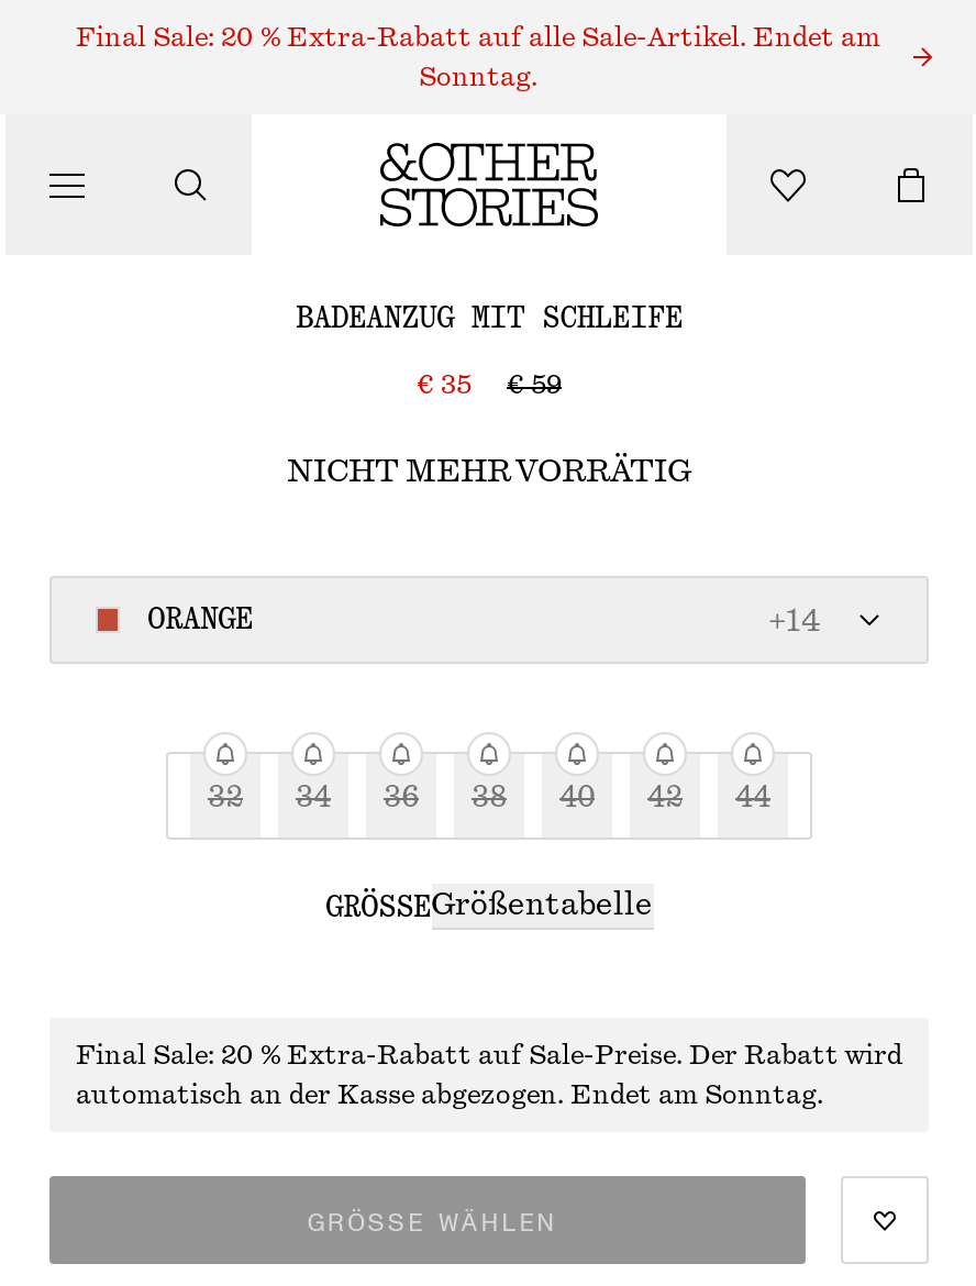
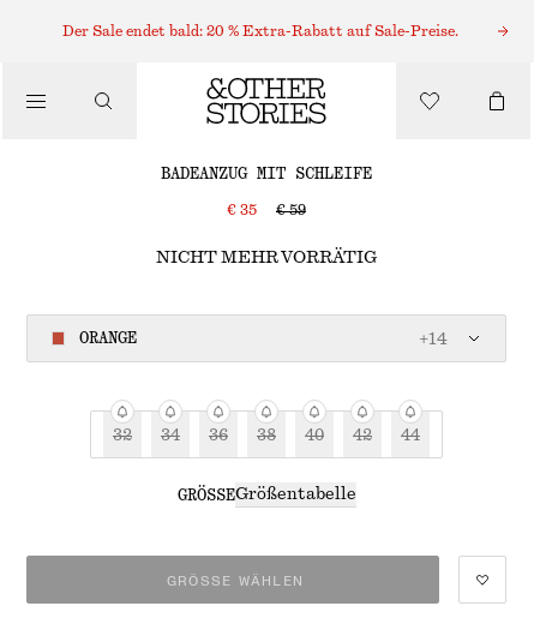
- Final Sale: 20 % Extra-Rabatt auf alle Sale-Artikel. Endet am
- Sonntag.
+ Der Sale endet bald: 20 % Extra-Rabatt auf Sale-Preise.

- Final Sale: 20 % Extra-Rabatt auf Sale-Preise. Der Rabatt wird
- automatisch an der Kasse abgezogen. Endet am Sonntag.
